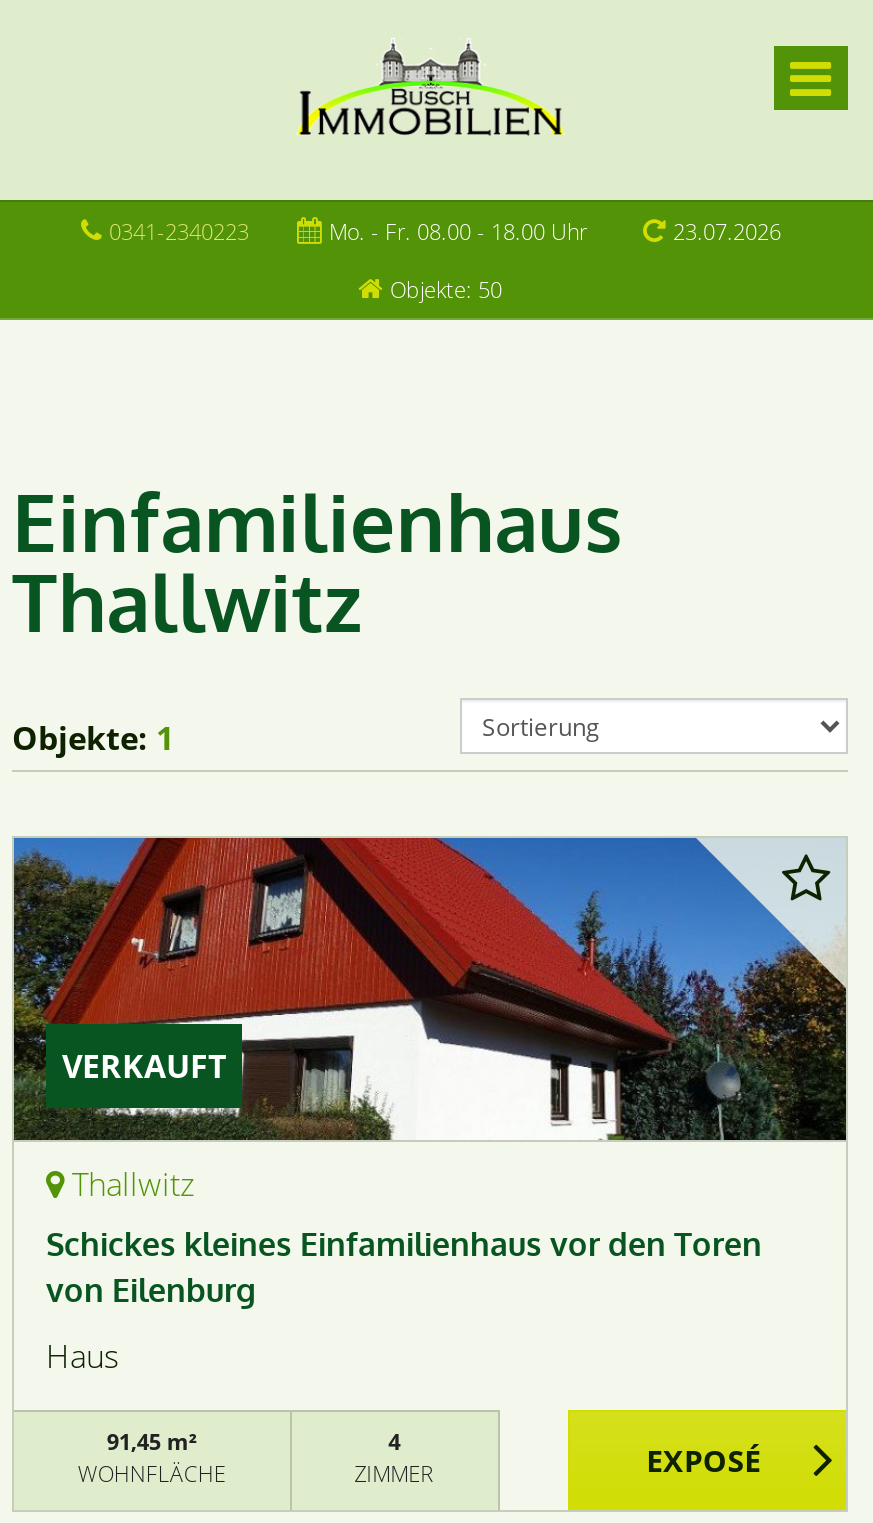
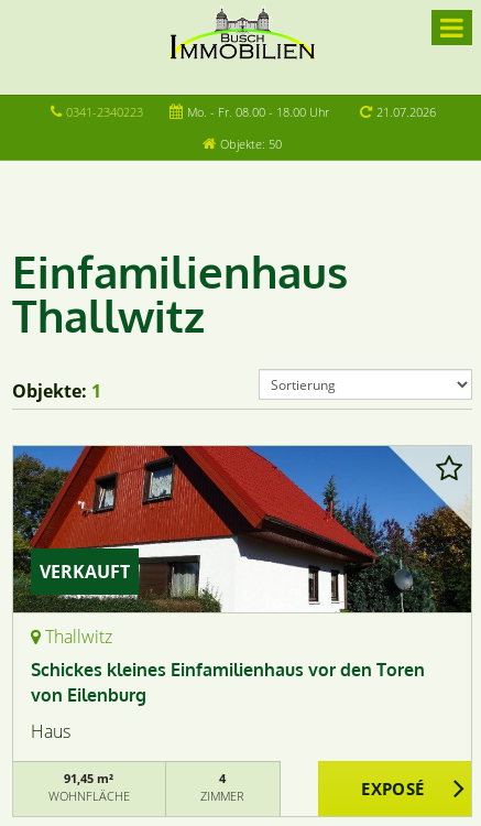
- 23.07.2026
+ 21.07.2026
